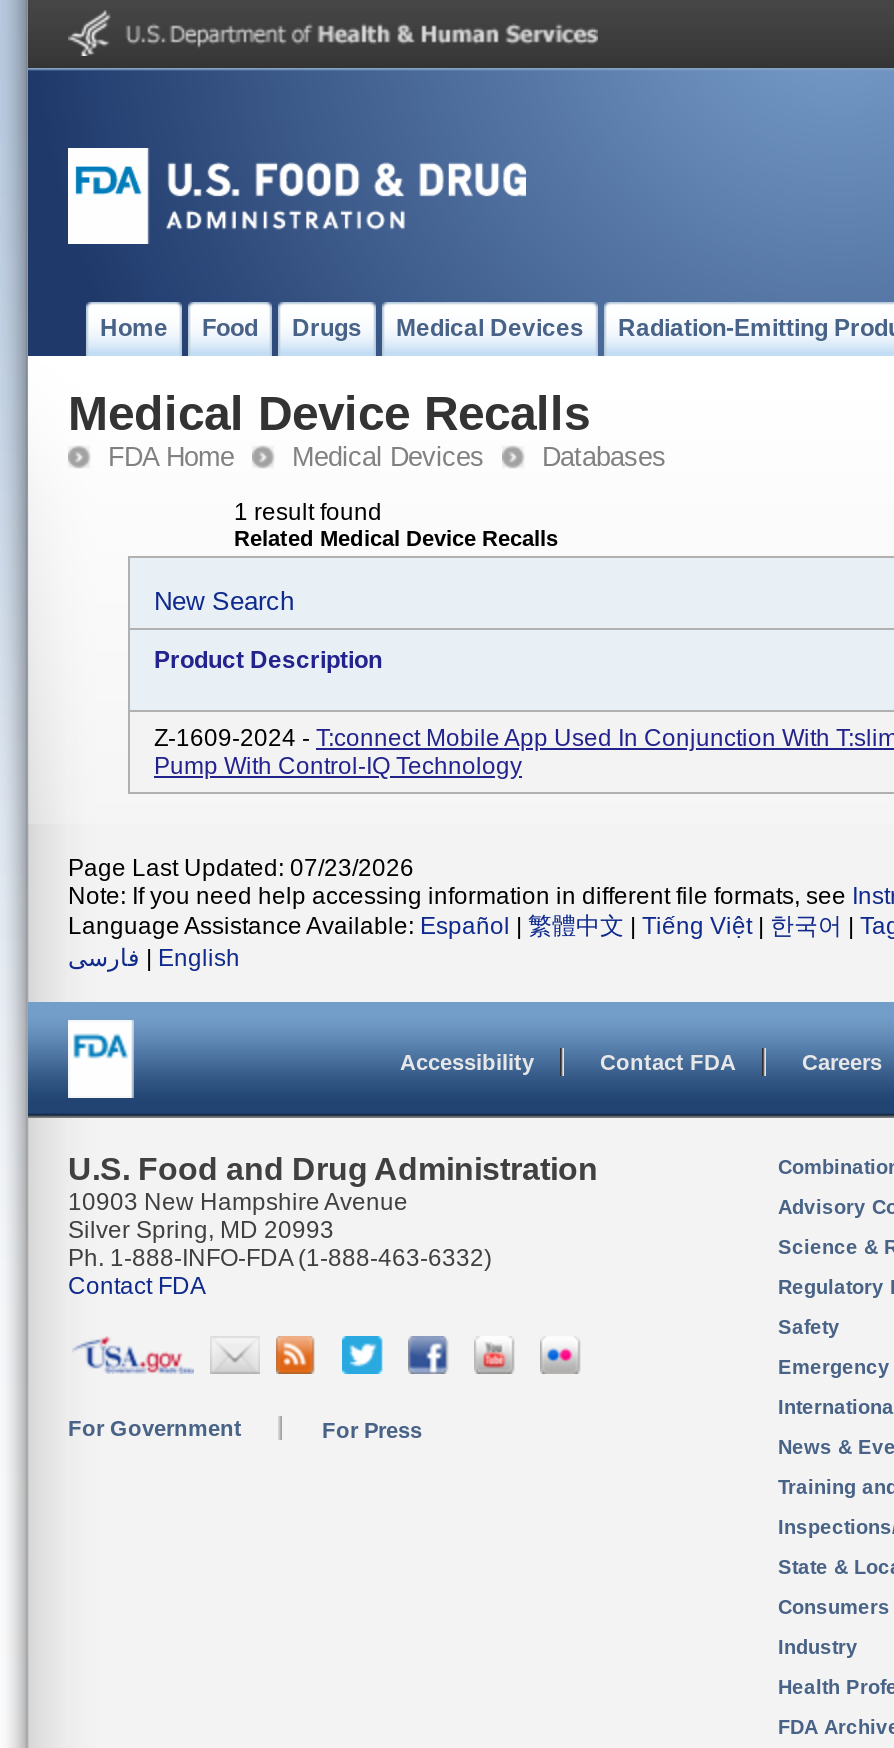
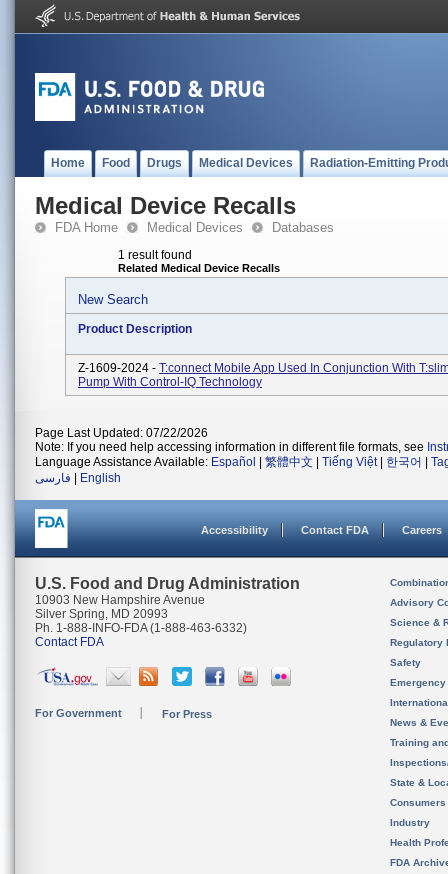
- Page Last Updated: 07/23/2026
+ Page Last Updated: 07/22/2026
